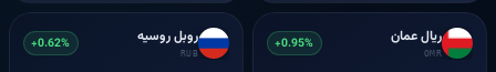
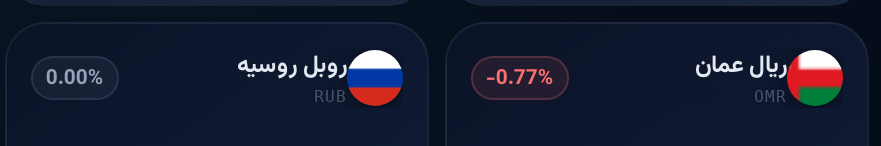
- +0.62%
+ 0.00%

- +0.95%
+ -0.77%
